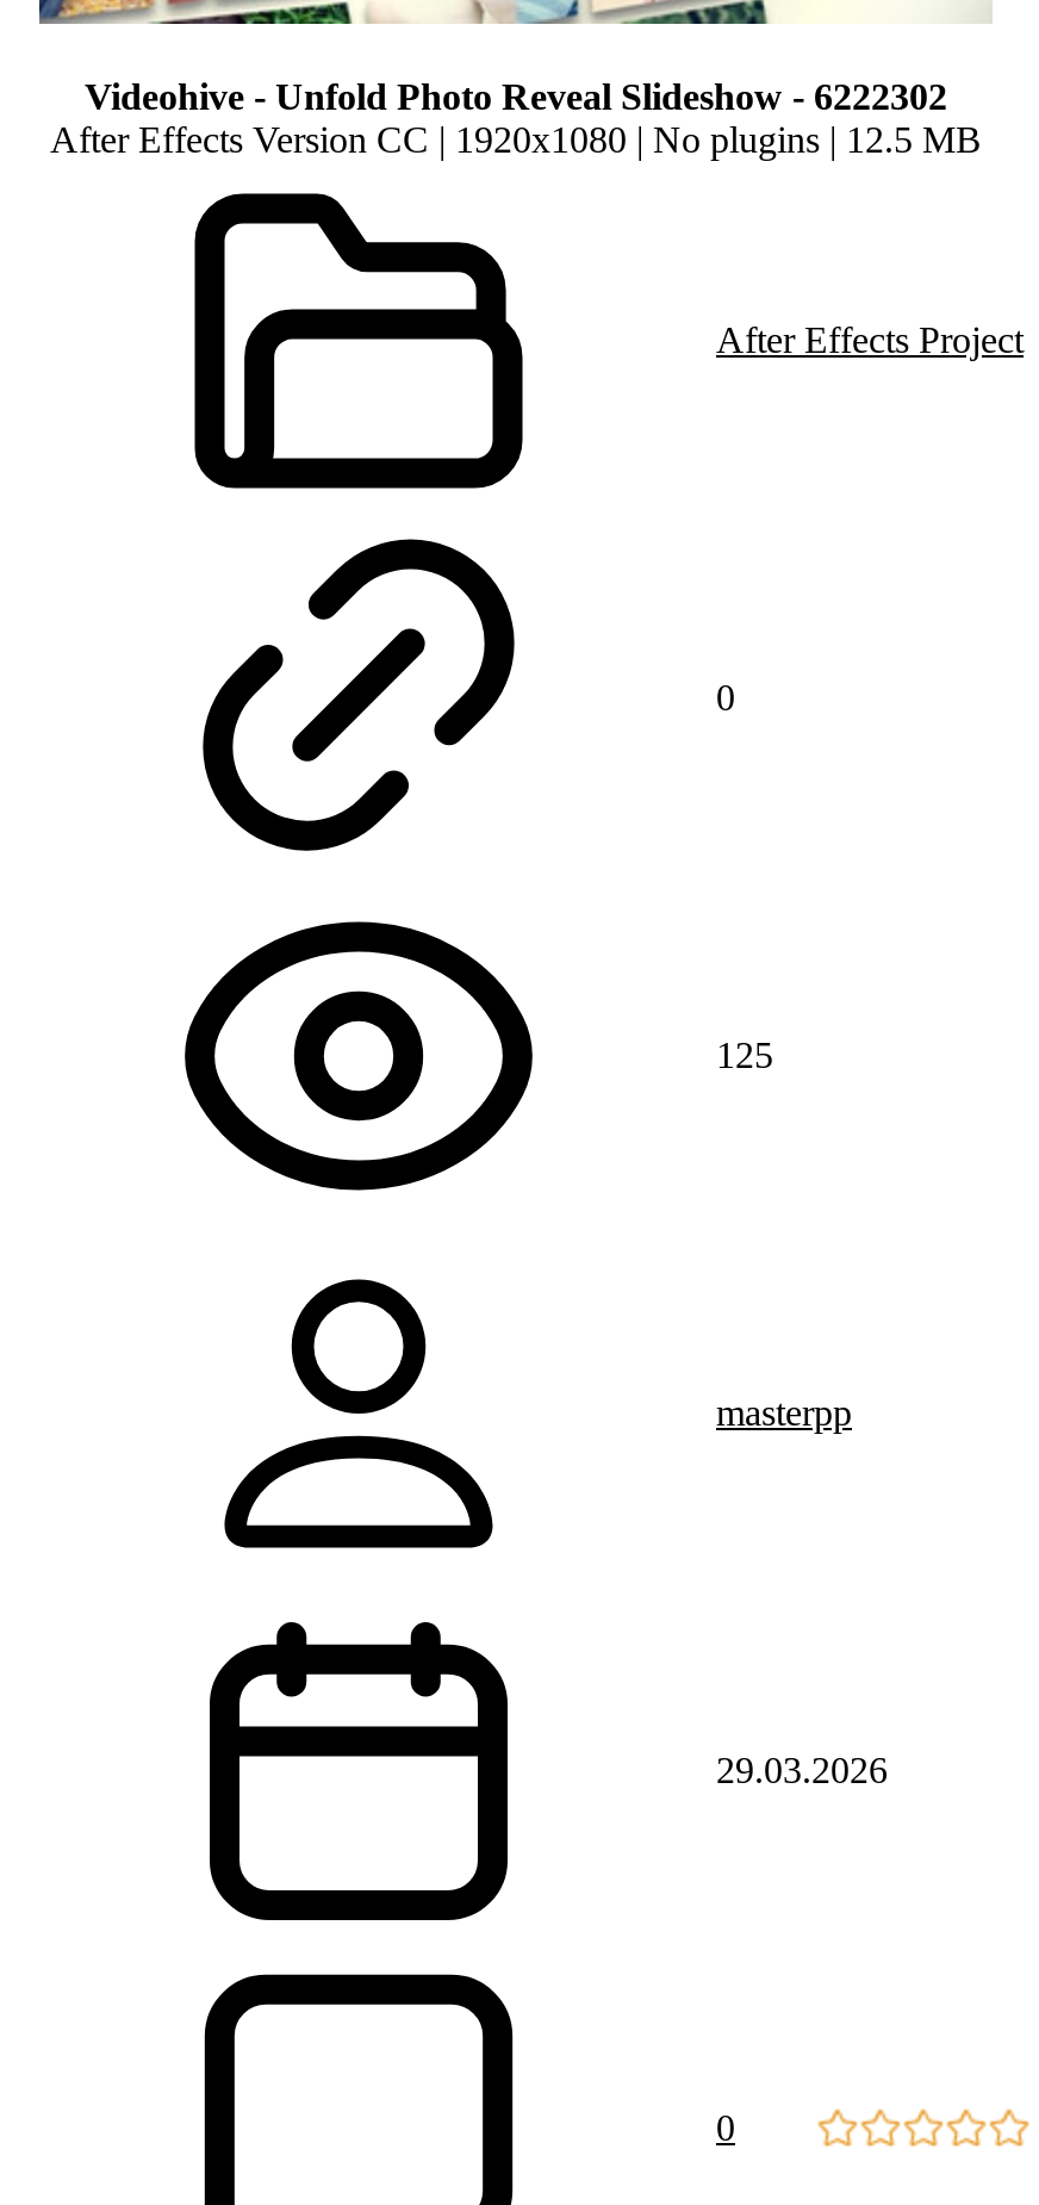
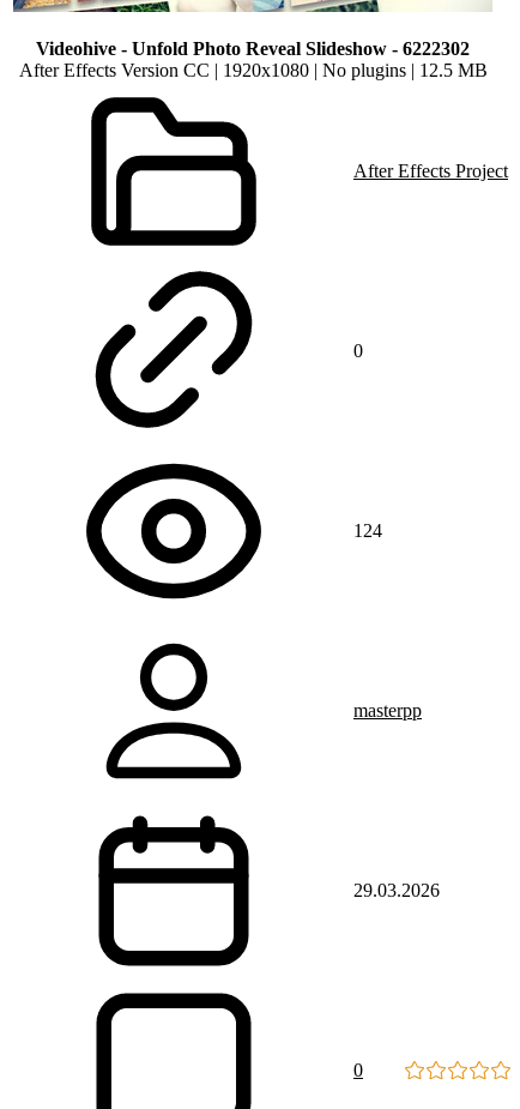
- 125
+ 124
